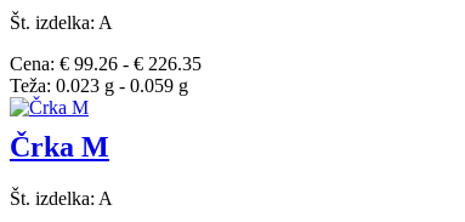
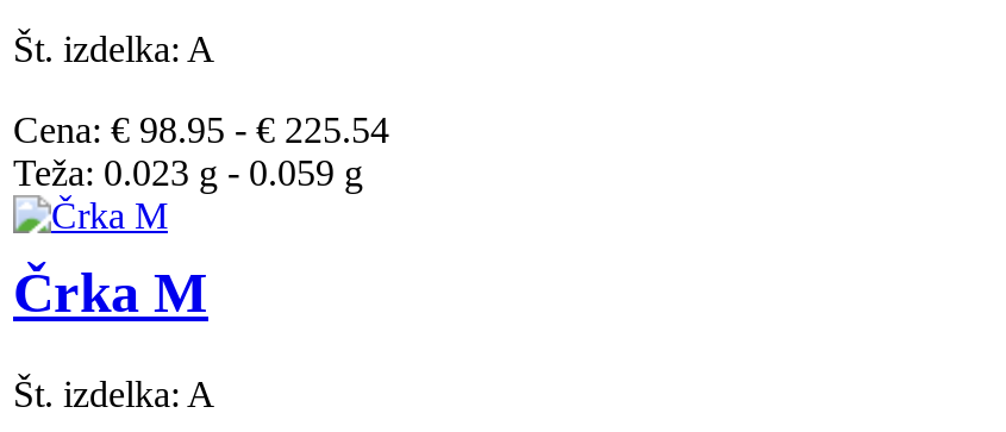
- Cena: € 99.26 - € 226.35
+ Cena: € 98.95 - € 225.54
